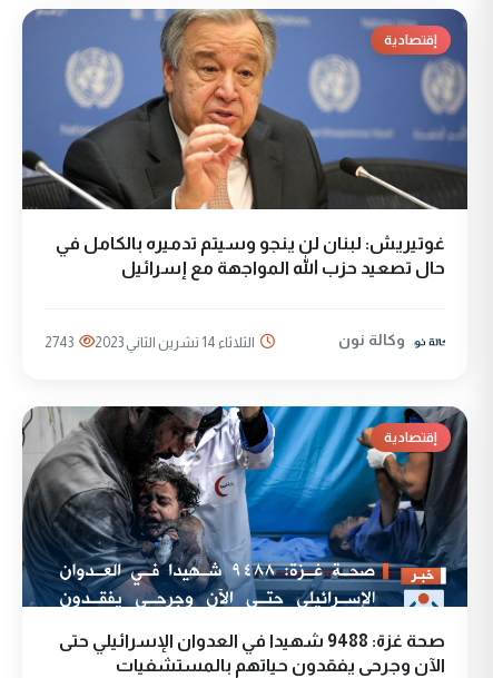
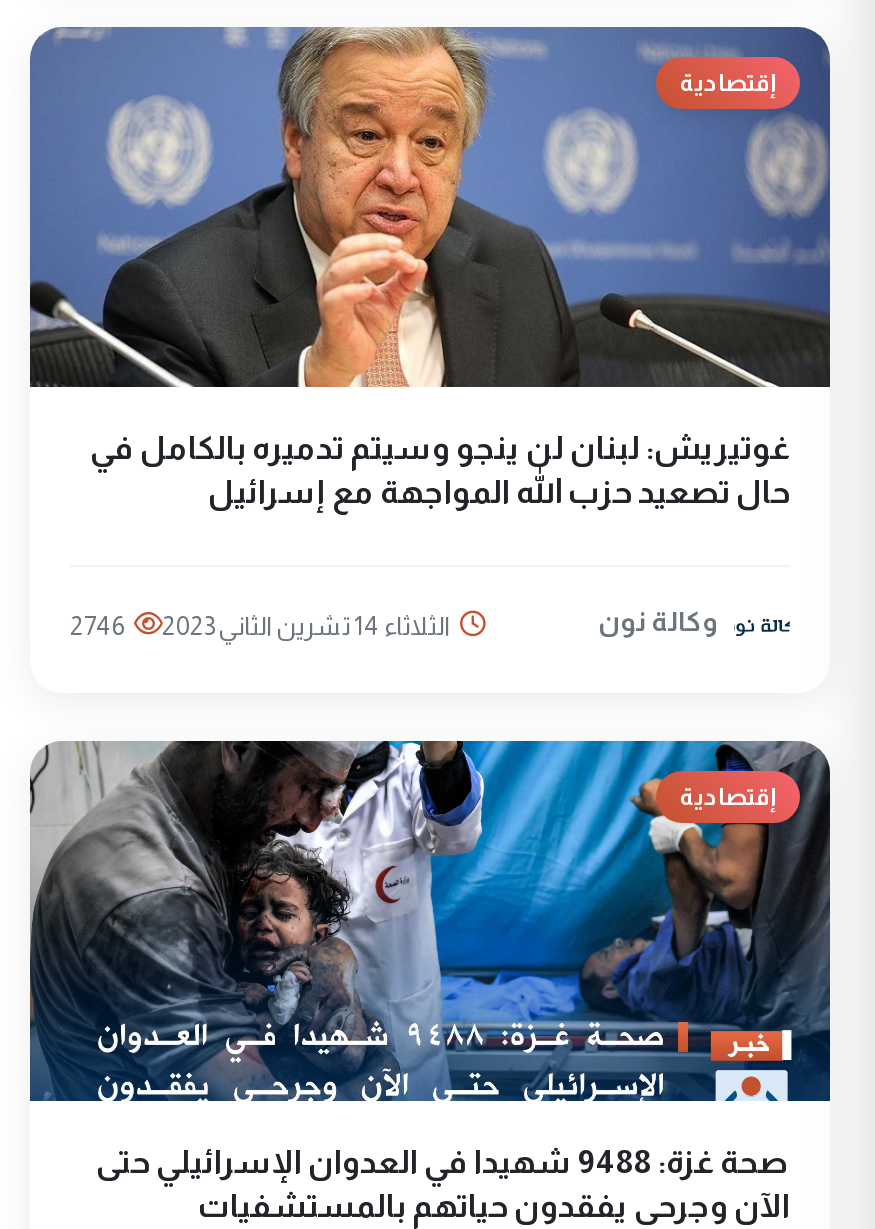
- 2743
+ 2746
